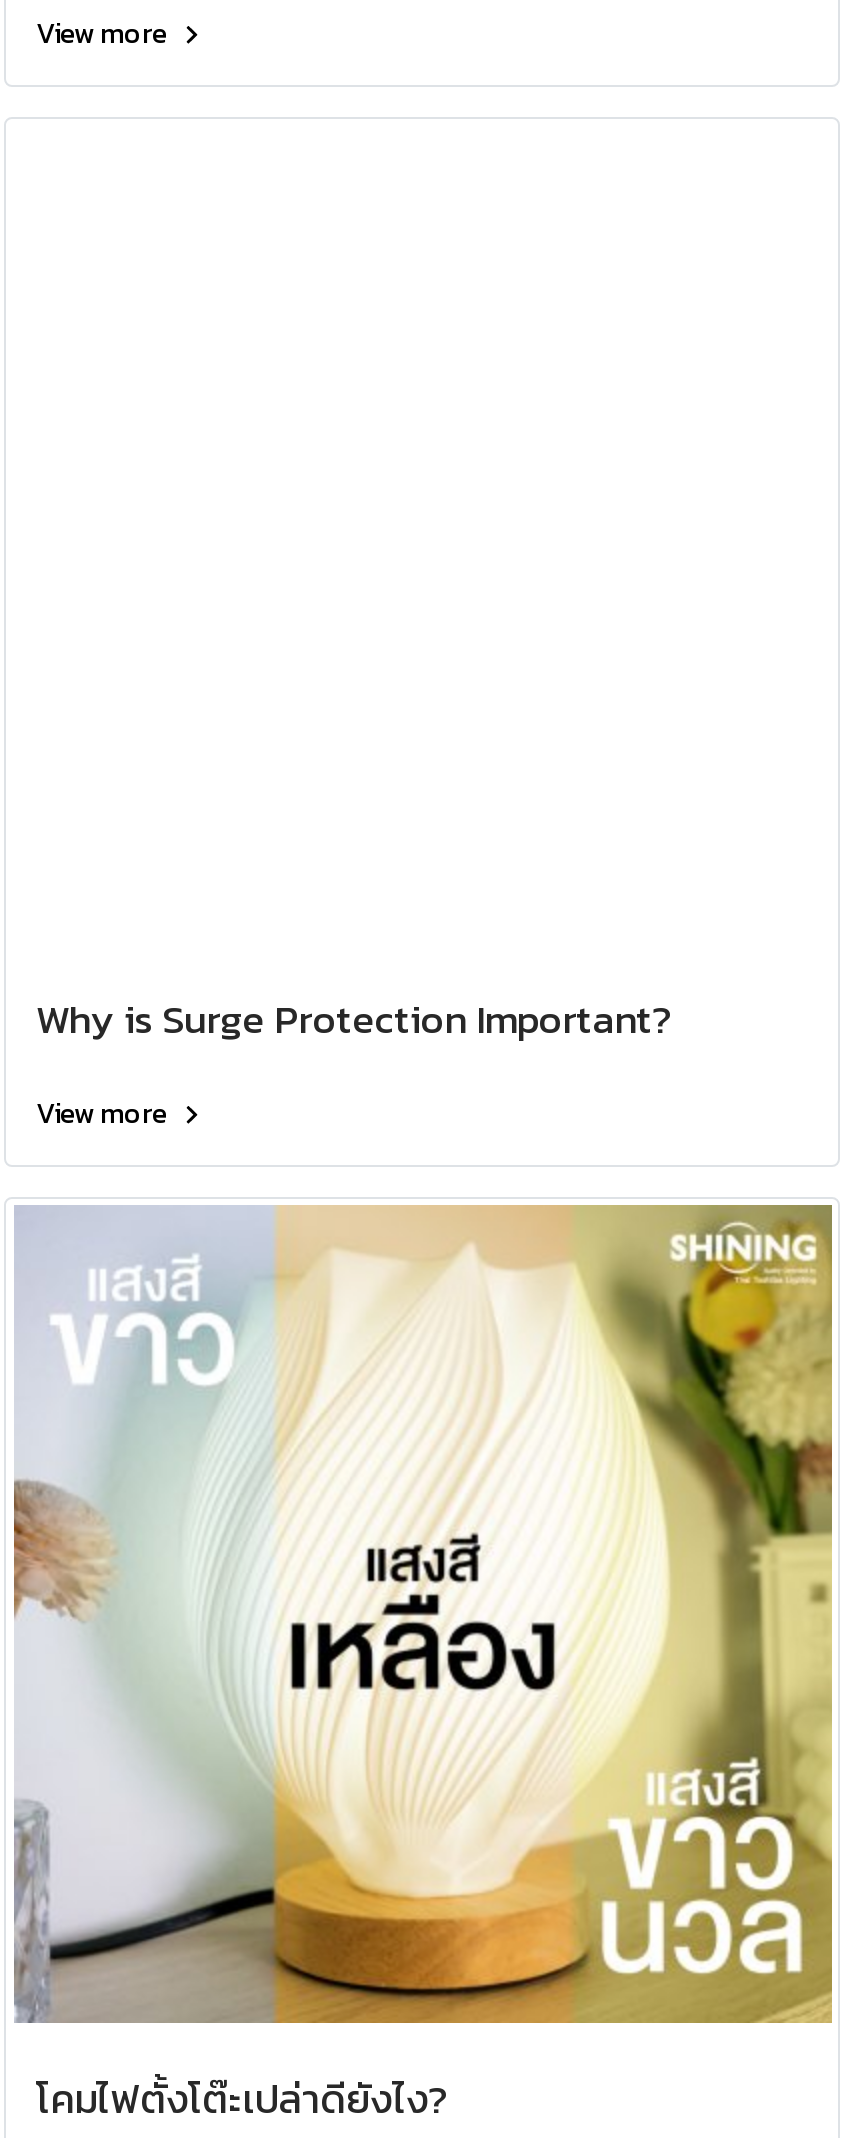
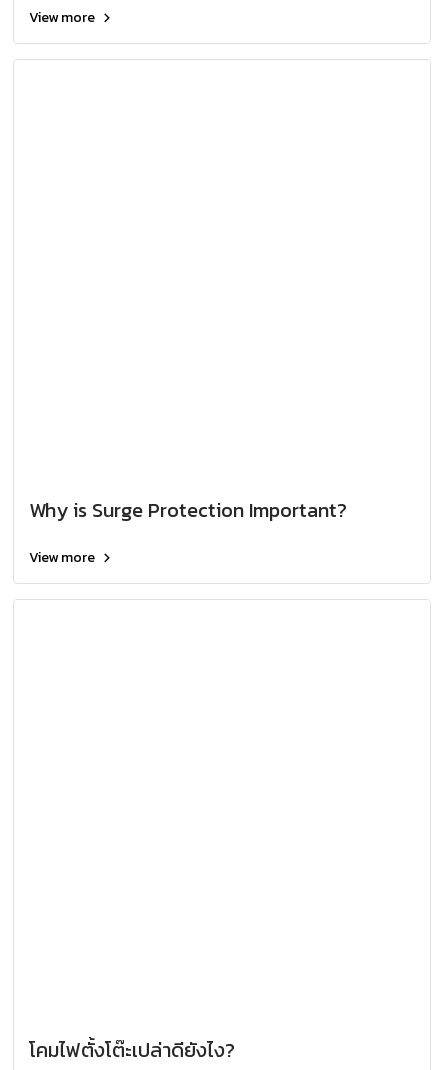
- [image]
